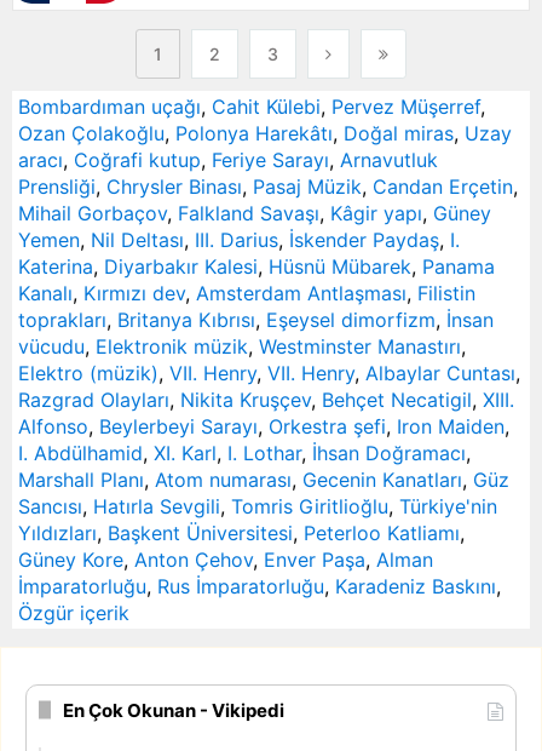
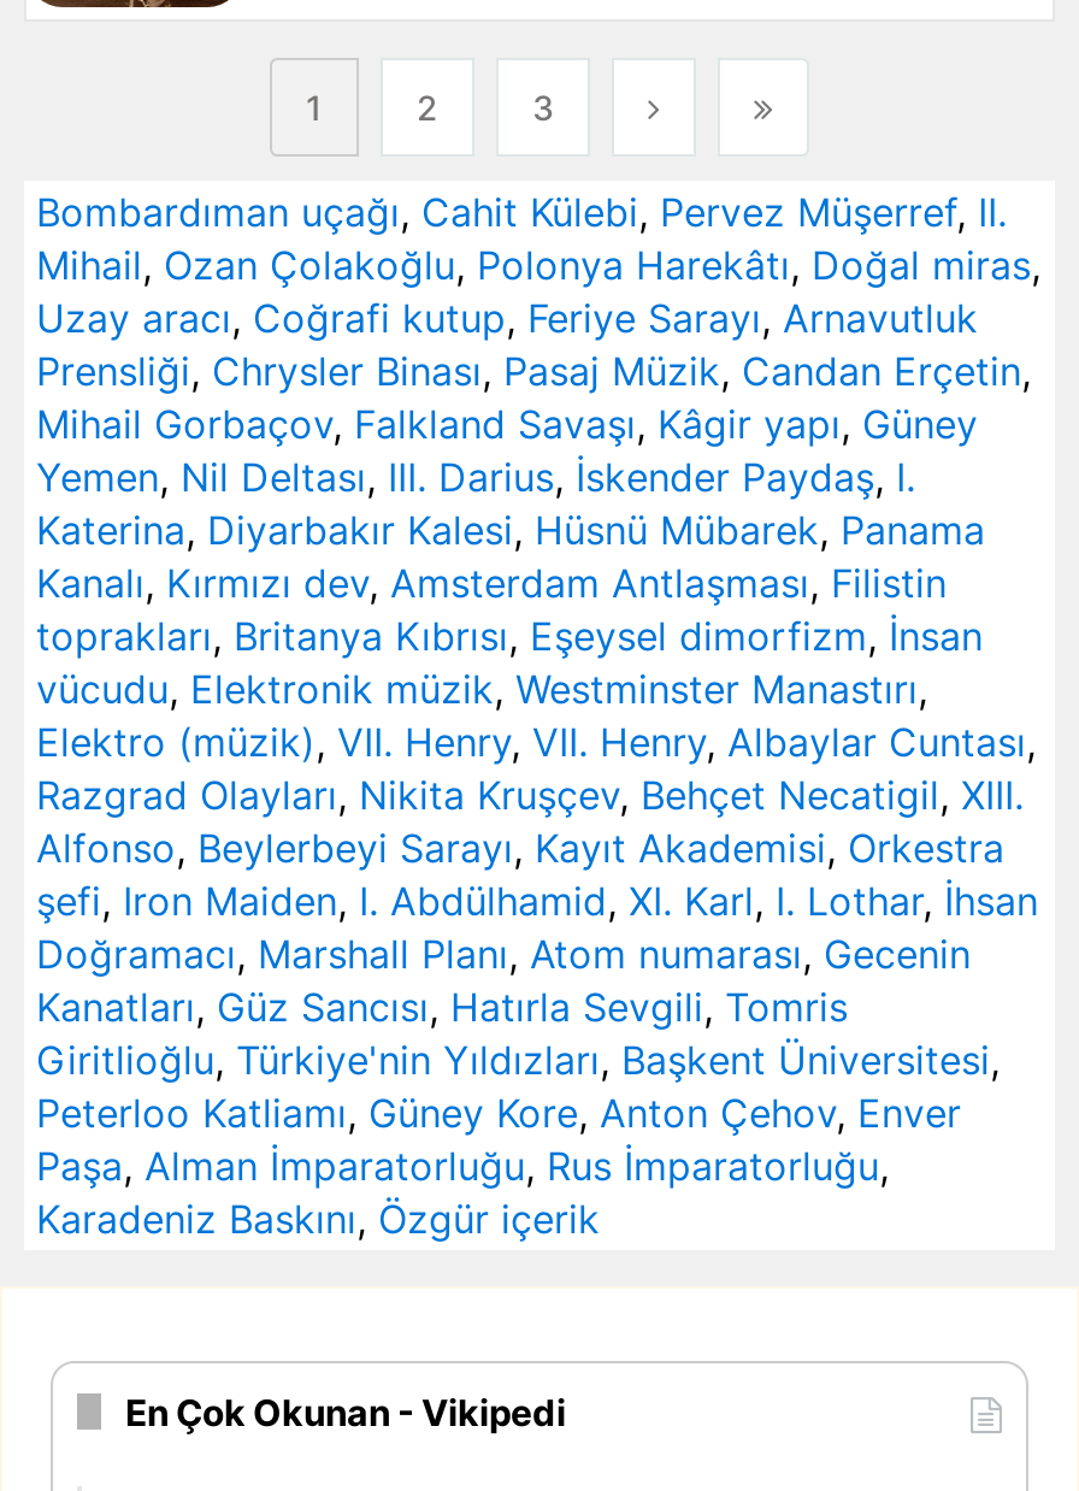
- Bombardıman uçağı, Cahit Külebi, Pervez Müşerref,
- Ozan Çolakoğlu, Polonya Harekâtı, Doğal miras, Uzay
- aracı, Coğrafi kutup, Feriye Sarayı, Arnavutluk
+ Bombardıman uçağı, Cahit Külebi, Pervez Müşerref, II.
+ Mihail, Ozan Çolakoğlu, Polonya Harekâtı, Doğal miras,
+ Uzay aracı, Coğrafi kutup, Feriye Sarayı, Arnavutluk

- Alfonso, Beylerbeyi Sarayı, Orkestra şefi, Iron Maiden,
- I. Abdülhamid, XI. Karl, I. Lothar, İhsan Doğramacı,
- Marshall Planı, Atom numarası, Gecenin Kanatları, Güz
- Sancısı, Hatırla Sevgili, Tomris Giritlioğlu, Türkiye'nin
- Yıldızları, Başkent Üniversitesi, Peterloo Katliamı,
- Güney Kore, Anton Çehov, Enver Paşa, Alman
- İmparatorluğu, Rus İmparatorluğu, Karadeniz Baskını,
- Özgür içerik
+ Alfonso, Beylerbeyi Sarayı, Kayıt Akademisi, Orkestra
+ şefi, Iron Maiden, I. Abdülhamid, XI. Karl, I. Lothar, İhsan
+ Doğramacı, Marshall Planı, Atom numarası, Gecenin
+ Kanatları, Güz Sancısı, Hatırla Sevgili, Tomris
+ Giritlioğlu, Türkiye'nin Yıldızları, Başkent Üniversitesi,
+ Peterloo Katliamı, Güney Kore, Anton Çehov, Enver
+ Paşa, Alman İmparatorluğu, Rus İmparatorluğu,
+ Karadeniz Baskını, Özgür içerik
